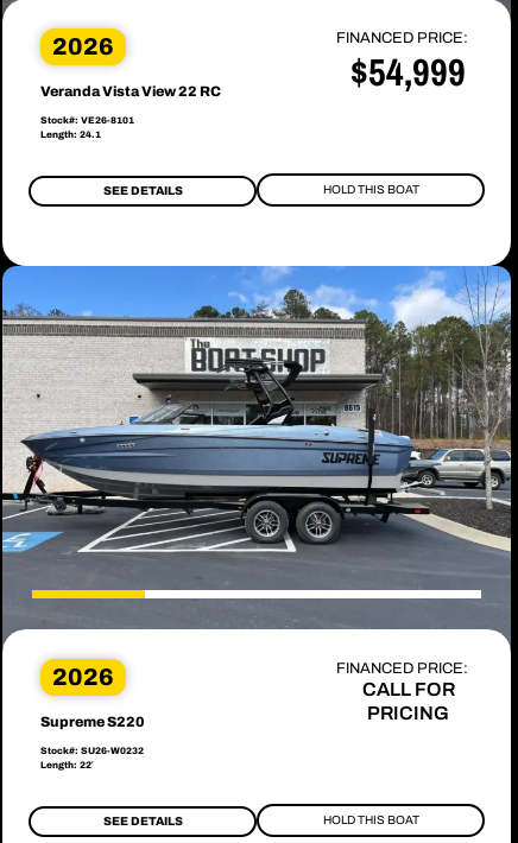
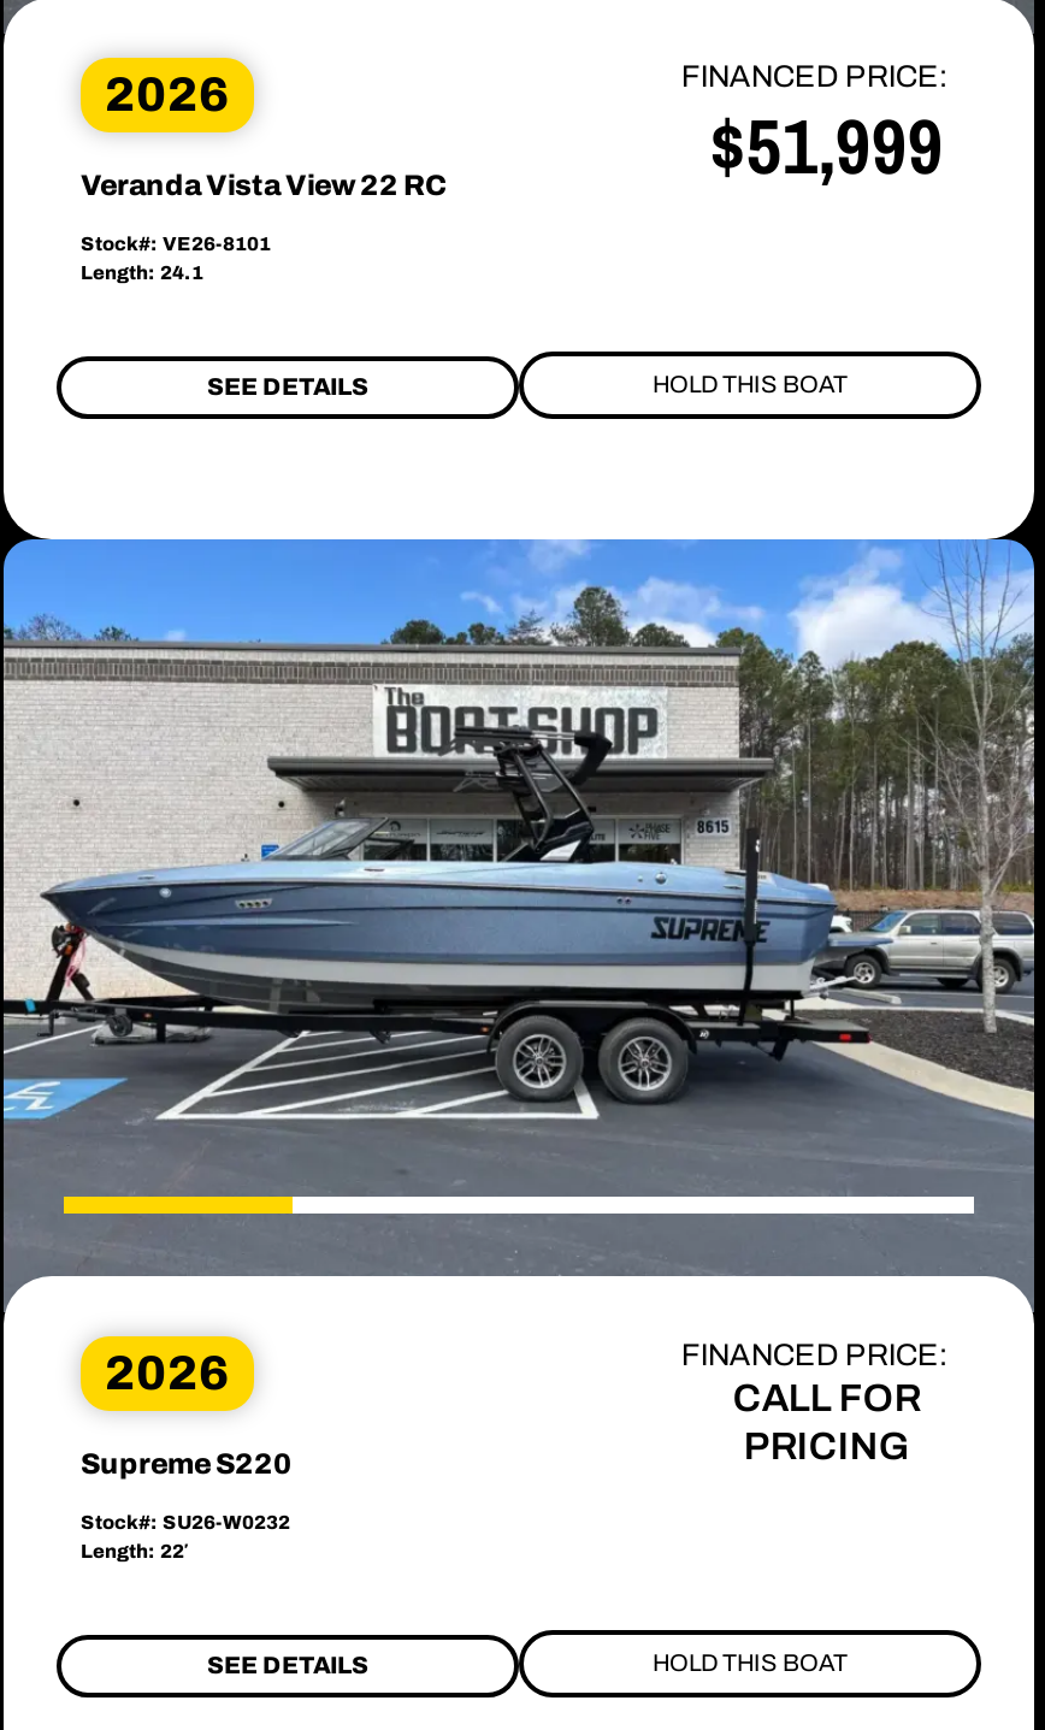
- $54,999
+ $51,999
